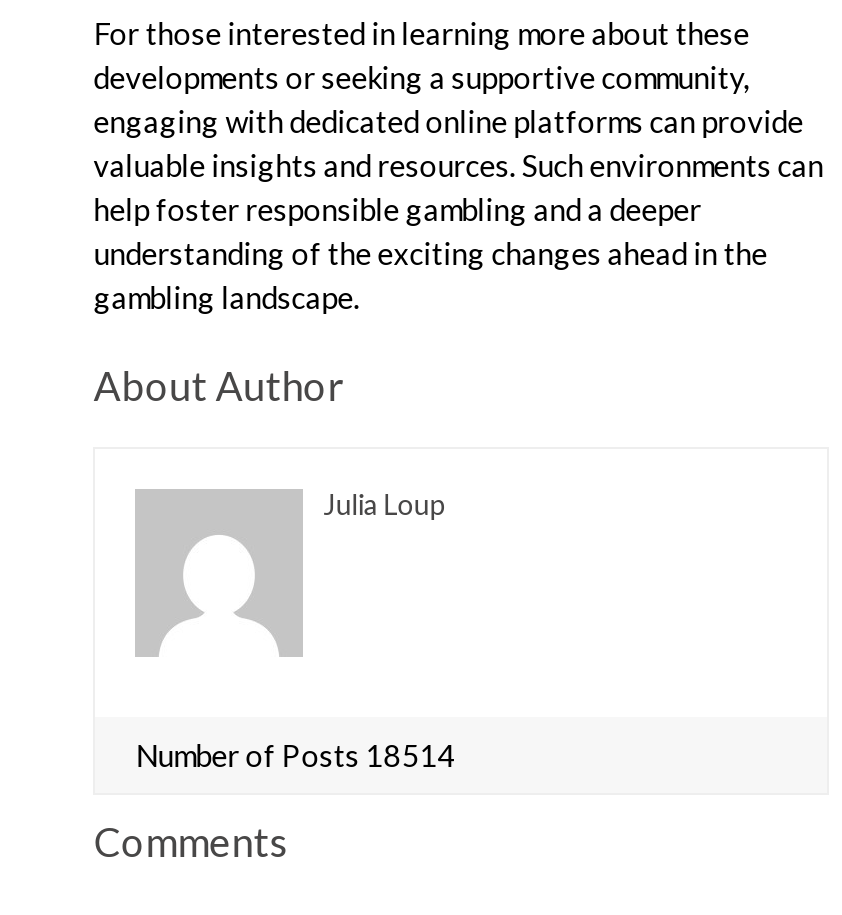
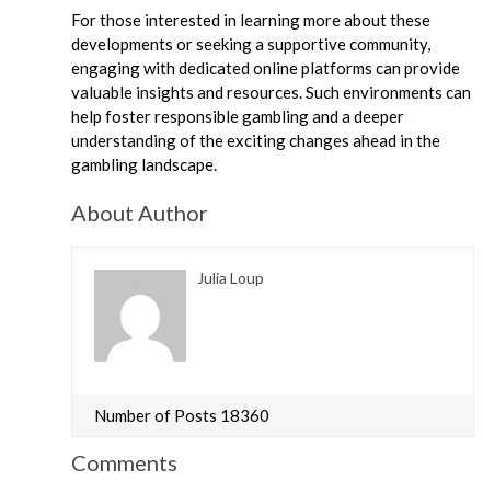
- Number of Posts 18514
+ Number of Posts 18360
